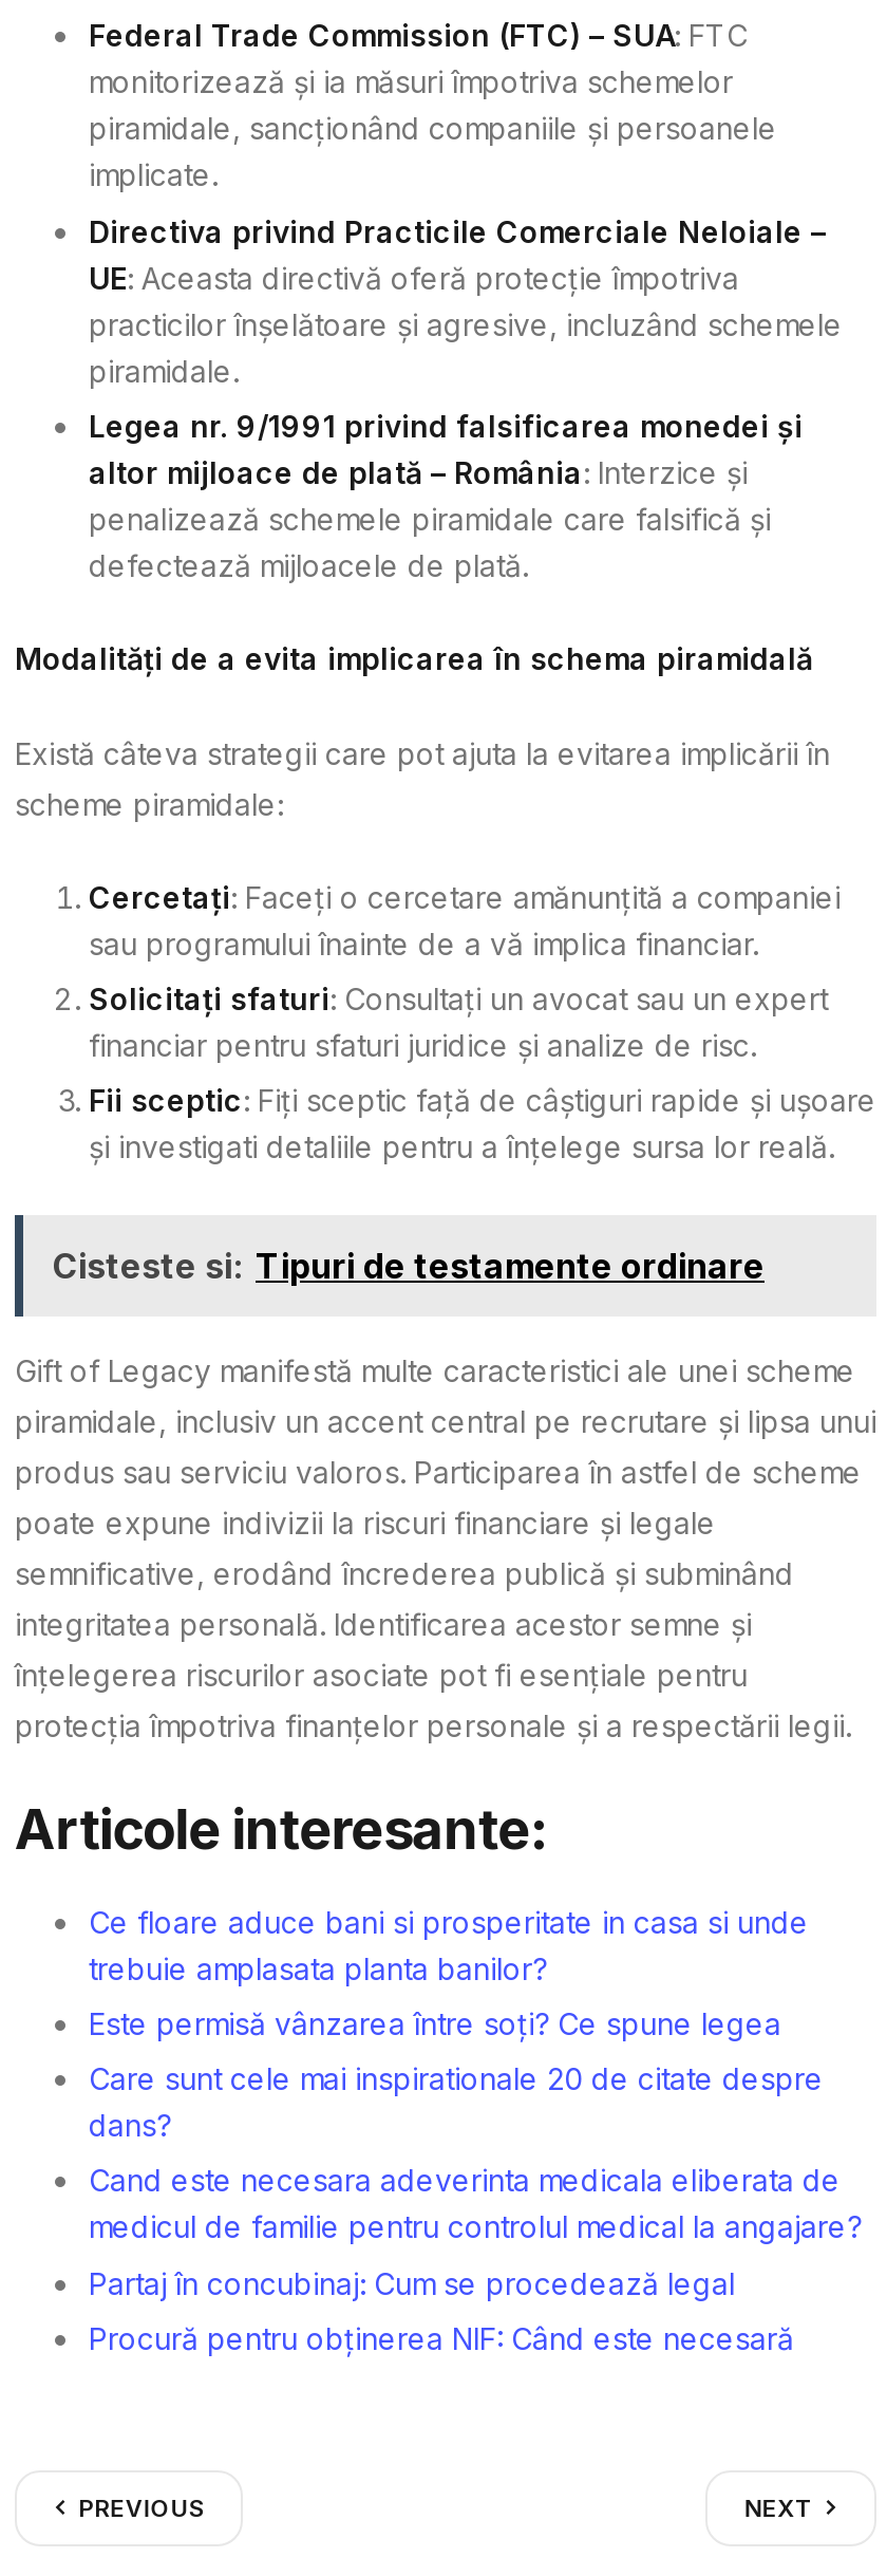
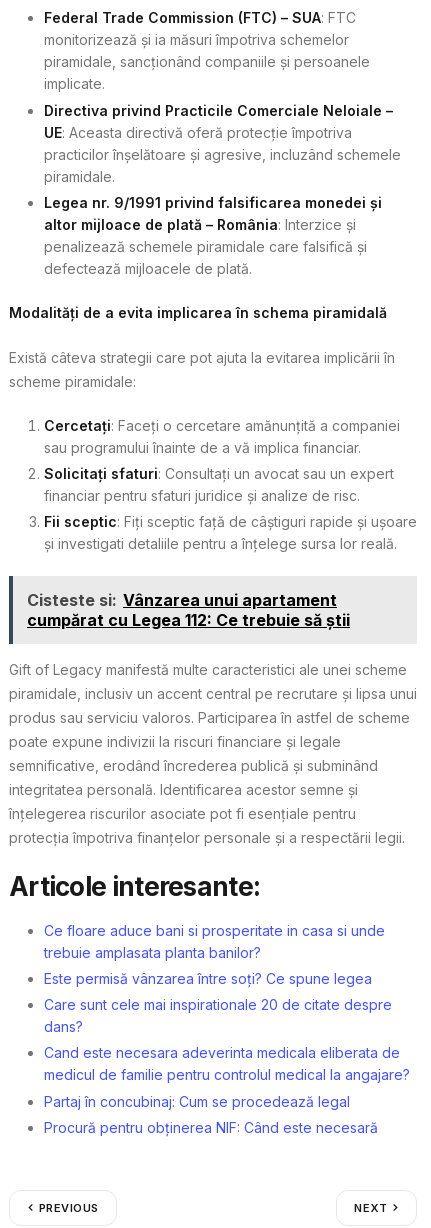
- Cisteste si: Tipuri de testamente ordinare
+ Cisteste si: Vânzarea unui apartament
+ cumpărat cu Legea 112: Ce trebuie să știi
